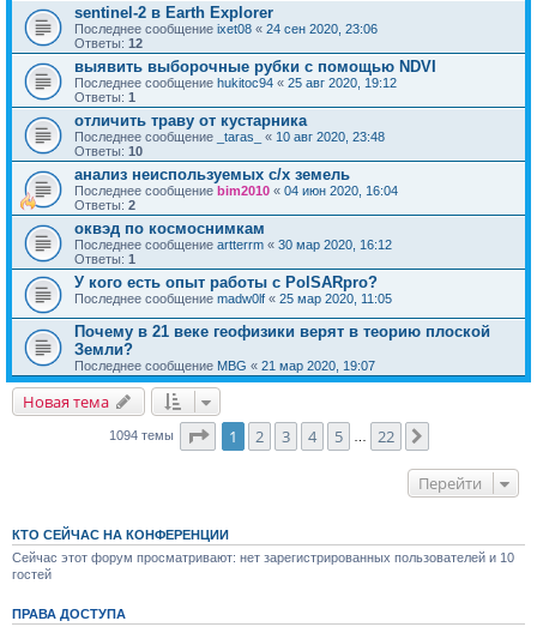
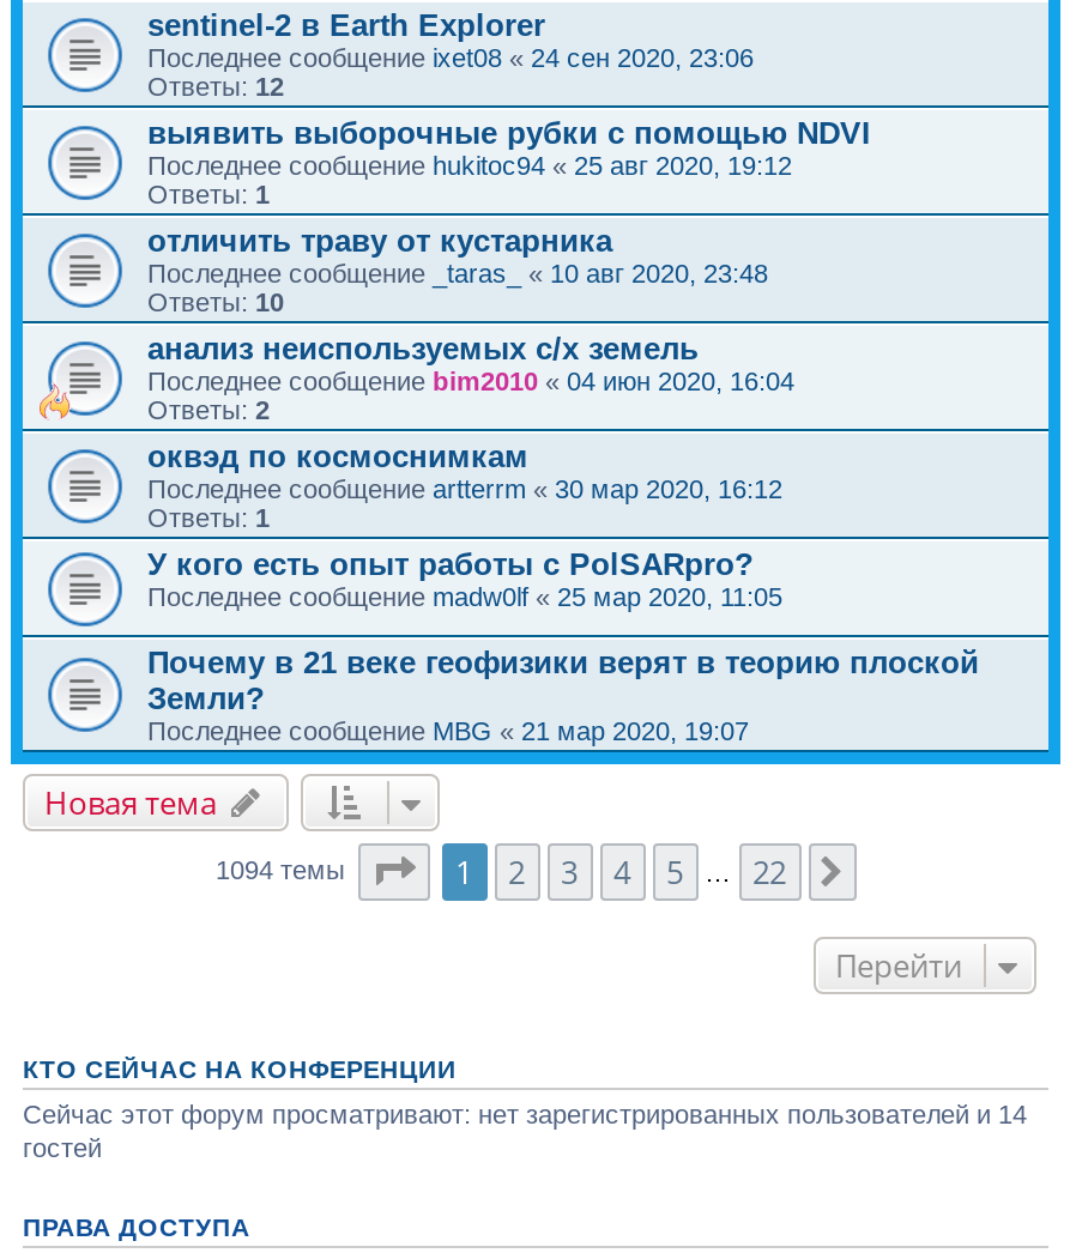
- Сейчас этот форум просматривают: нет зарегистрированных пользователей и 10
+ Сейчас этот форум просматривают: нет зарегистрированных пользователей и 14
